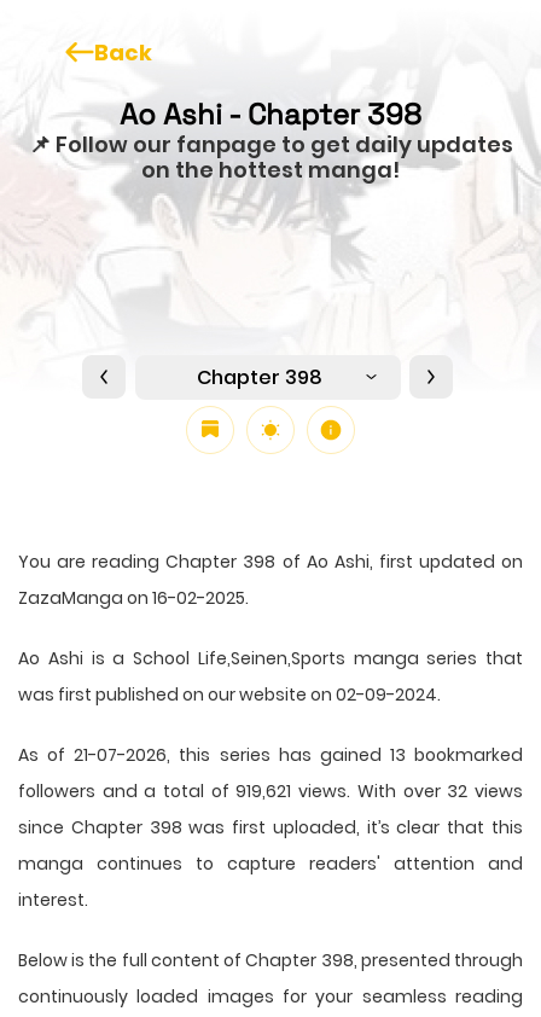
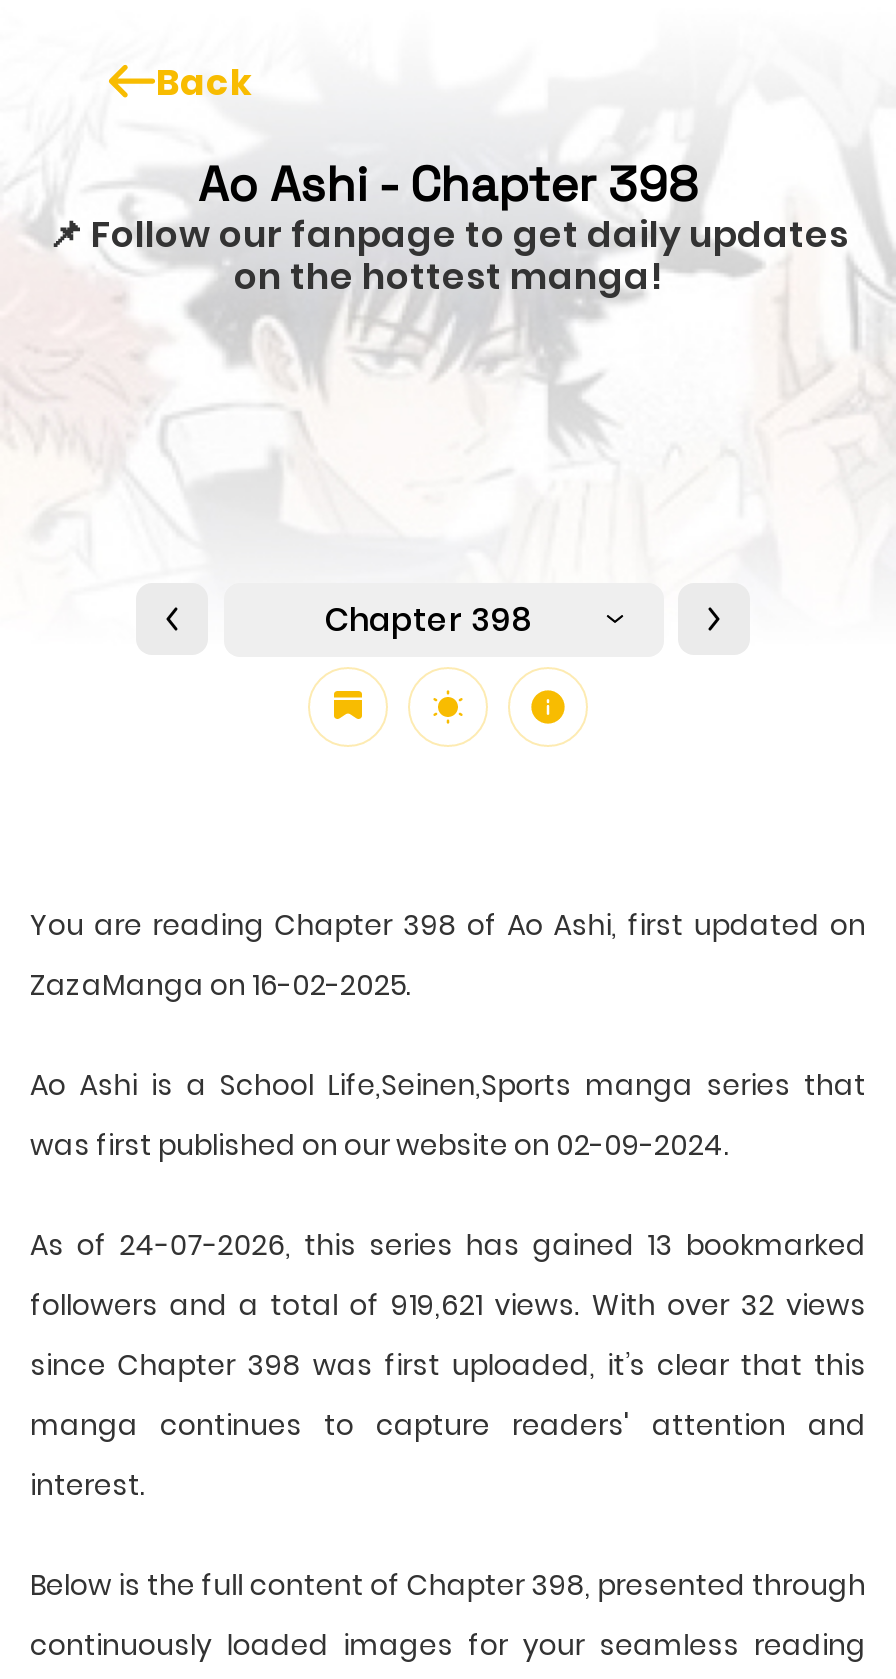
- As of 21-07-2026, this series has gained 13 bookmarked
+ As of 24-07-2026, this series has gained 13 bookmarked
